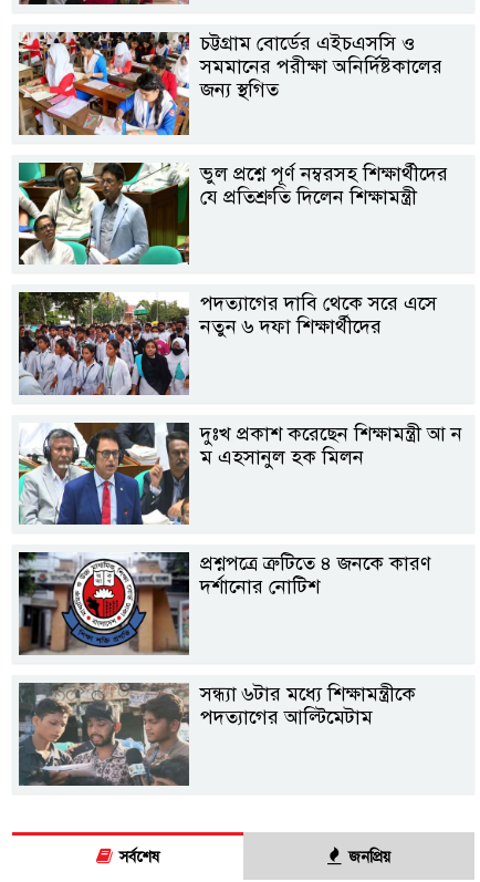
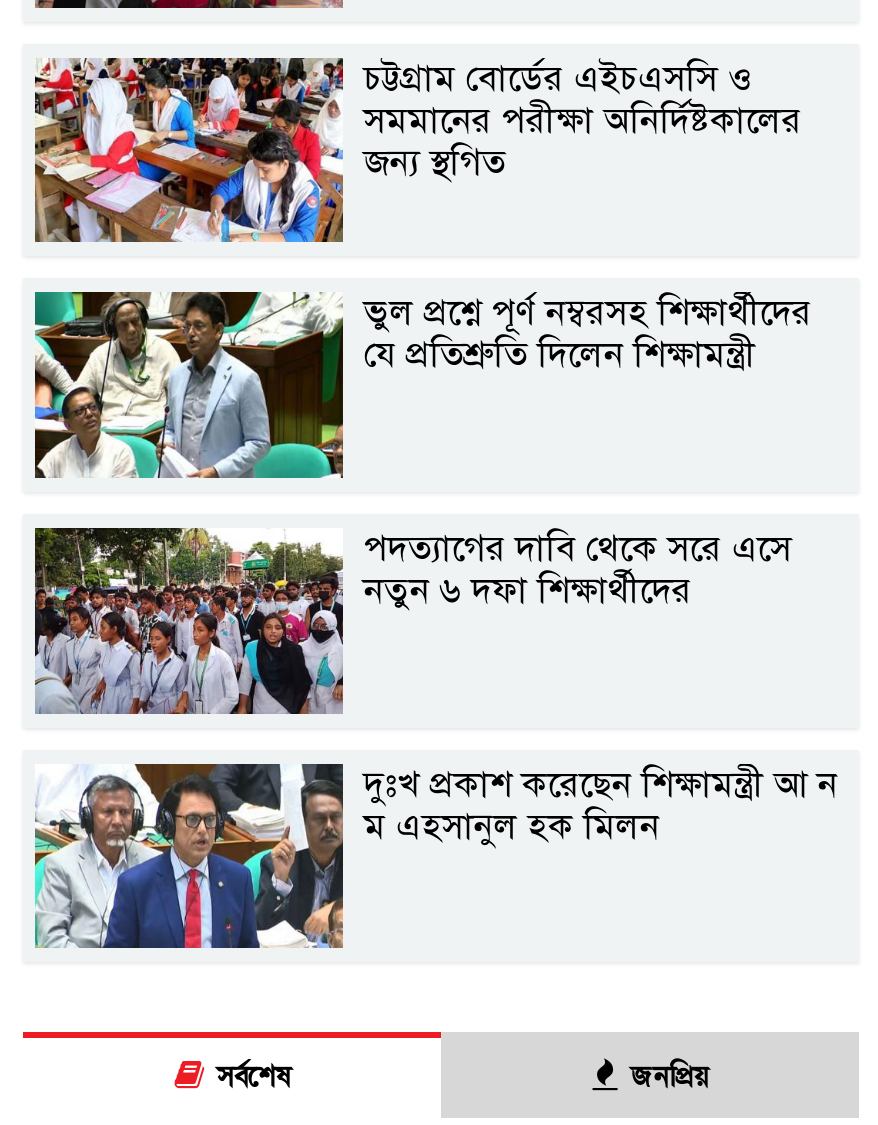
- [image]
- প্রশ্নপত্রে ত্রুটিতে ৪ জনকে কারণ
- দর্শানোর নোটিশ

- [image]
- সন্ধ্যা ৬টার মধ্যে শিক্ষামন্ত্রীকে
- পদত্যাগের আল্টিমেটাম
